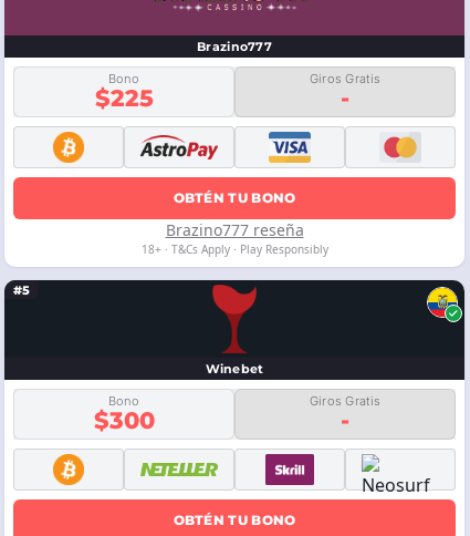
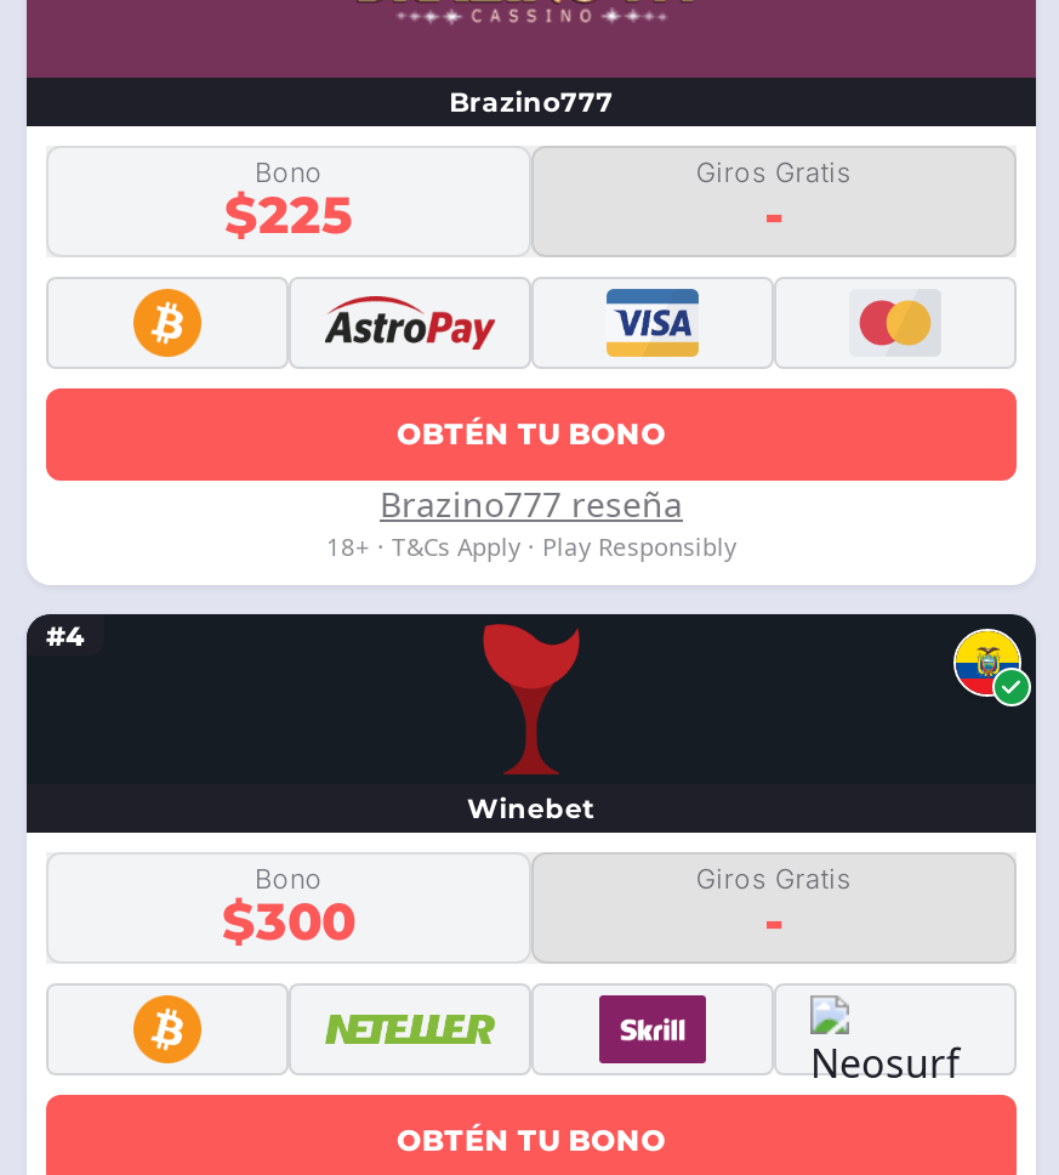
- #5
+ #4
